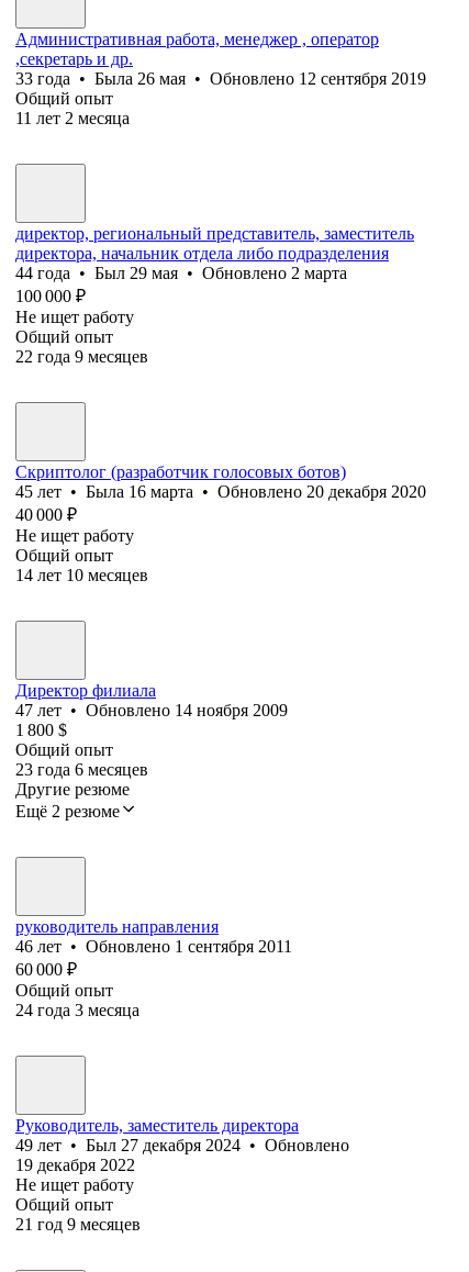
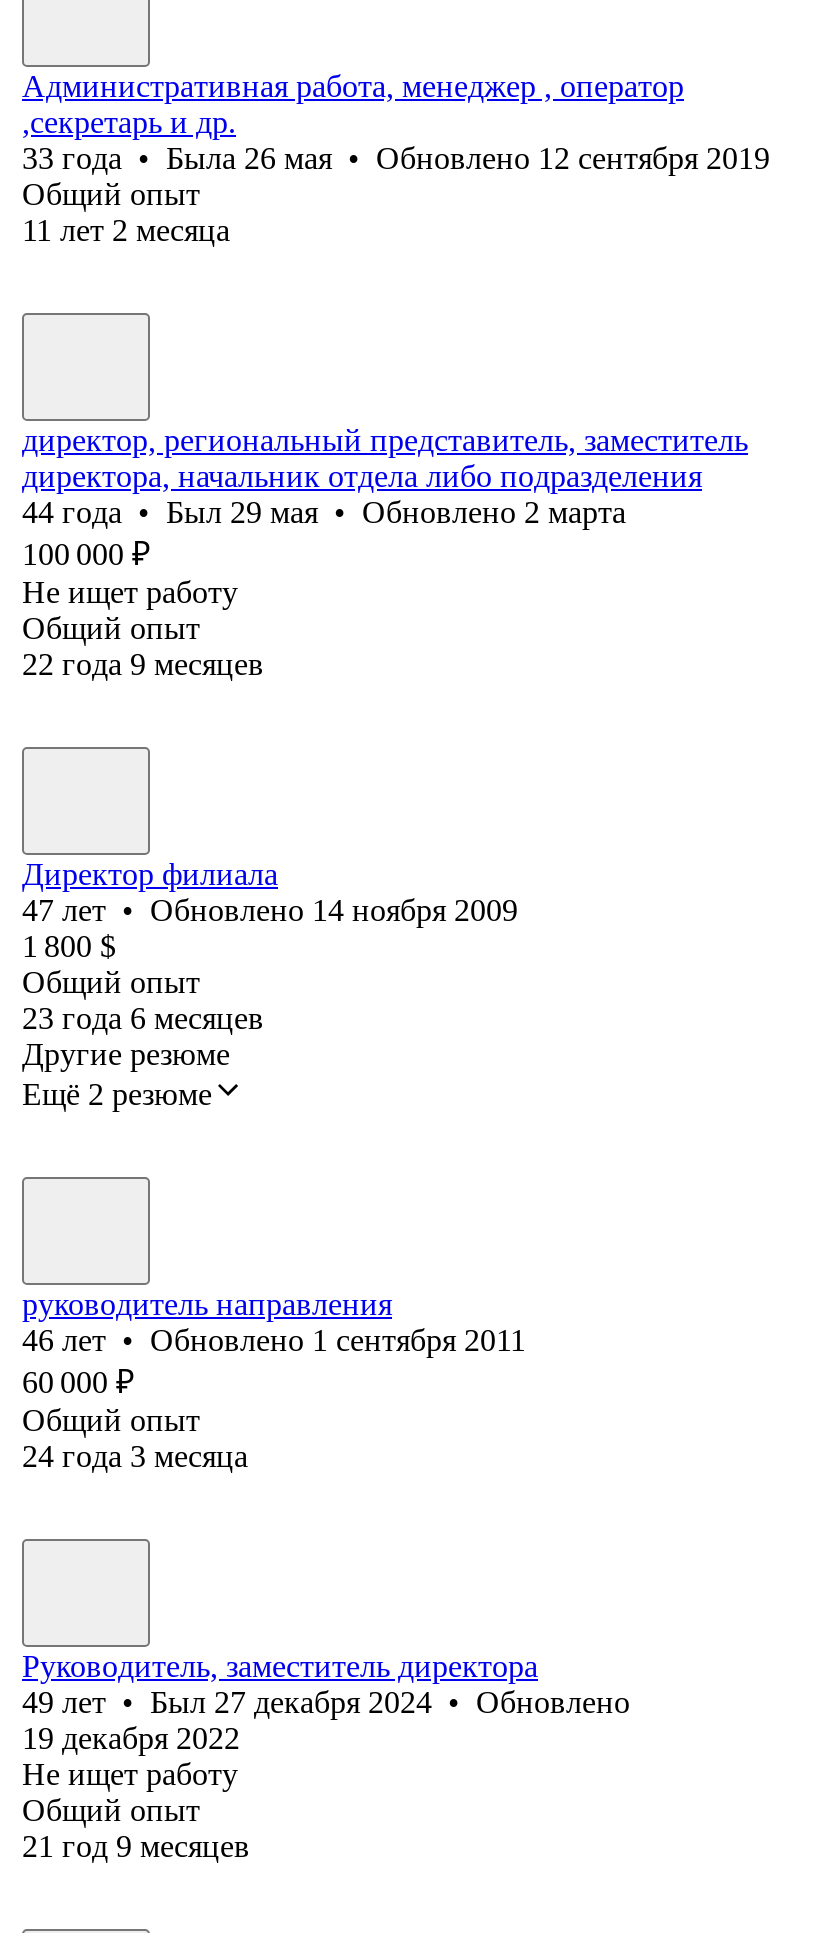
- Скриптолог (разработчик голосовых ботов)
- 45 лет • Была 16 марта • Обновлено 20 декабря 2020
- 40 000 ₽
- Не ищет работу
- Общий опыт
- 14 лет 10 месяцев
